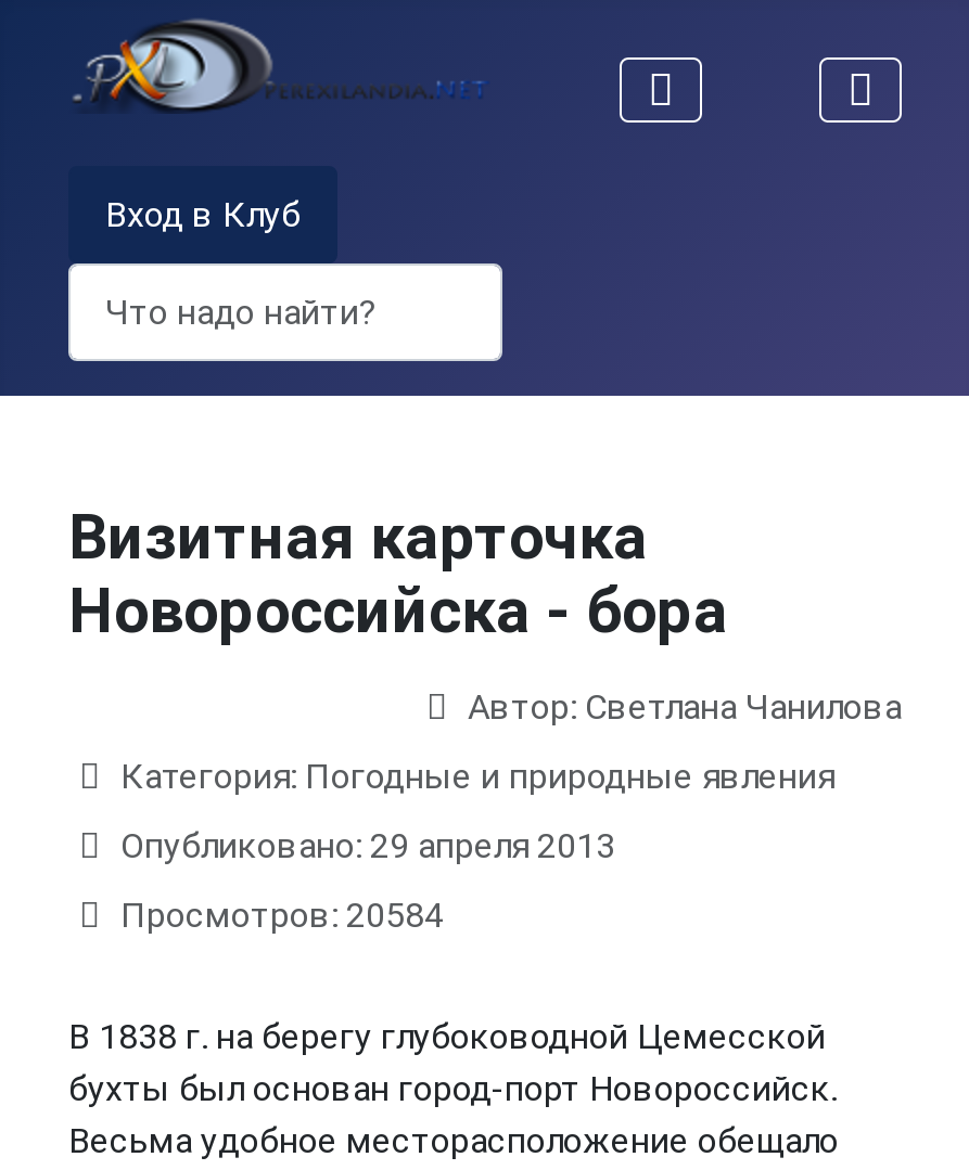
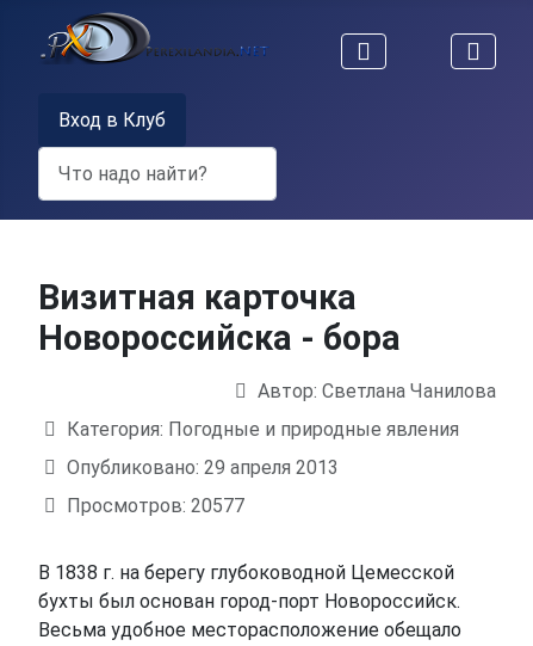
- Просмотров: 20584
+ Просмотров: 20577
